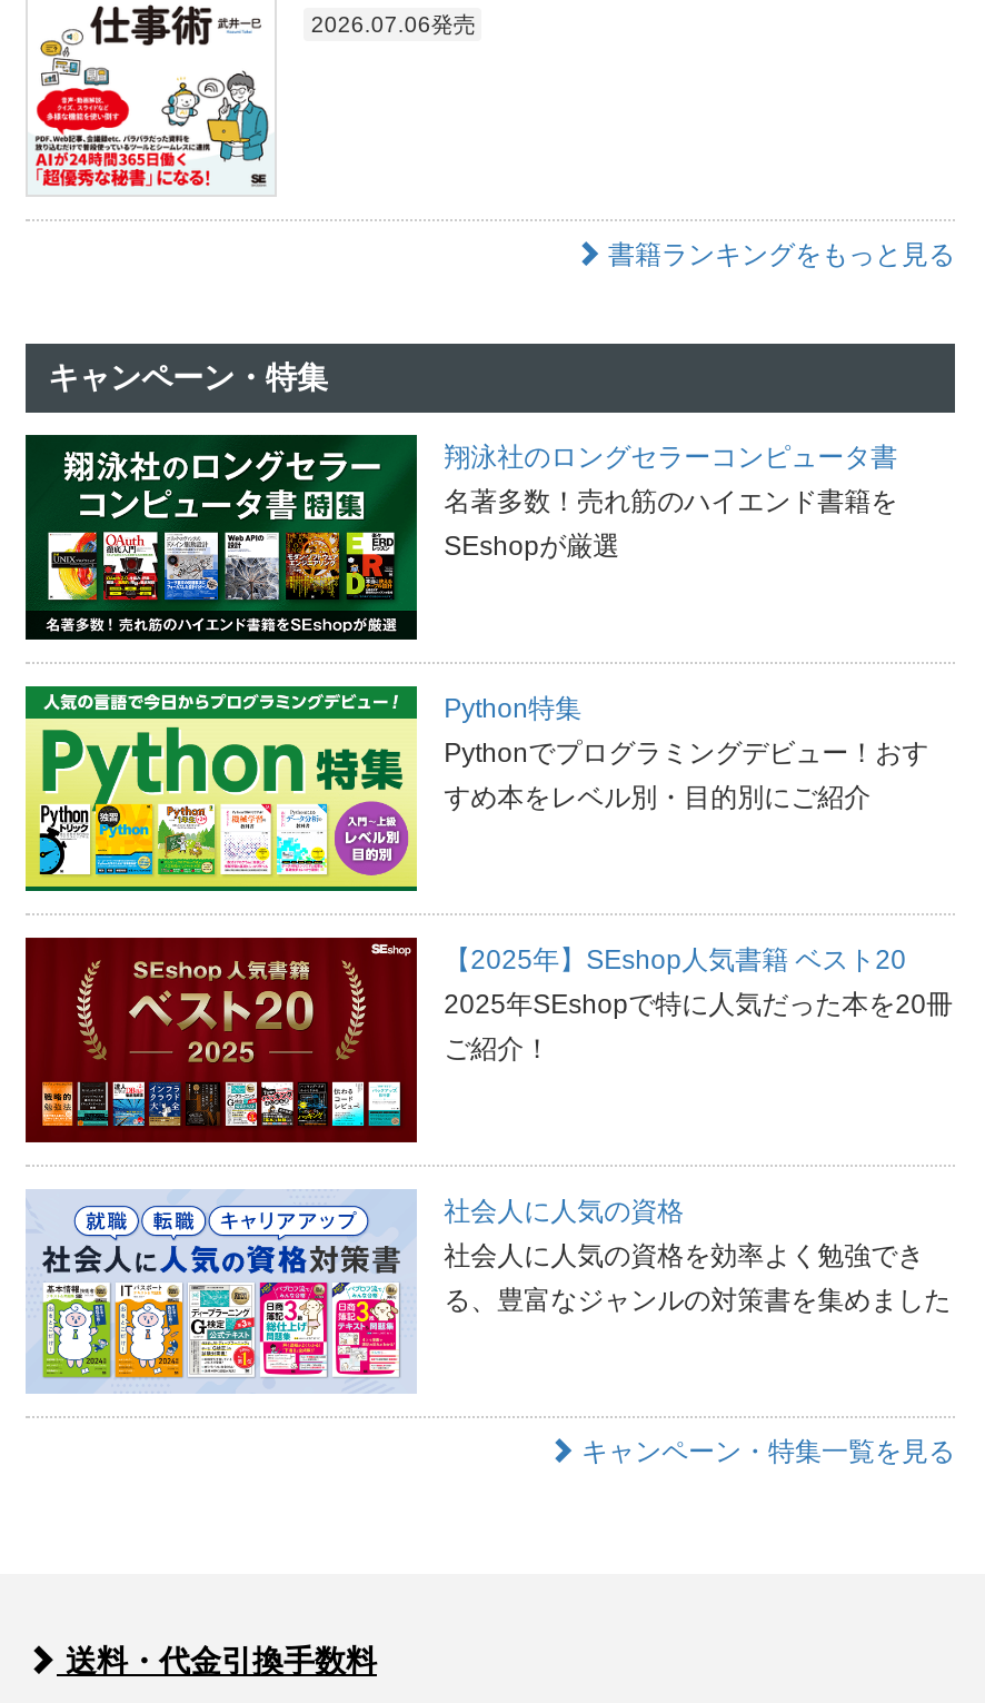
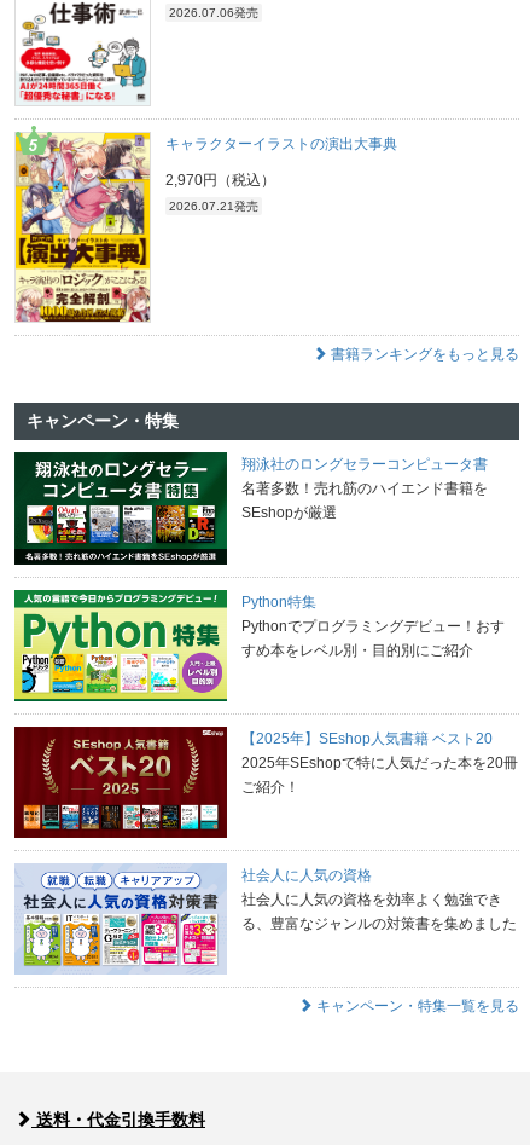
+ [image]
+ キャラクターイラストの演出大事典
+ 2,970円（税込）
+ 2026.07.21発売
